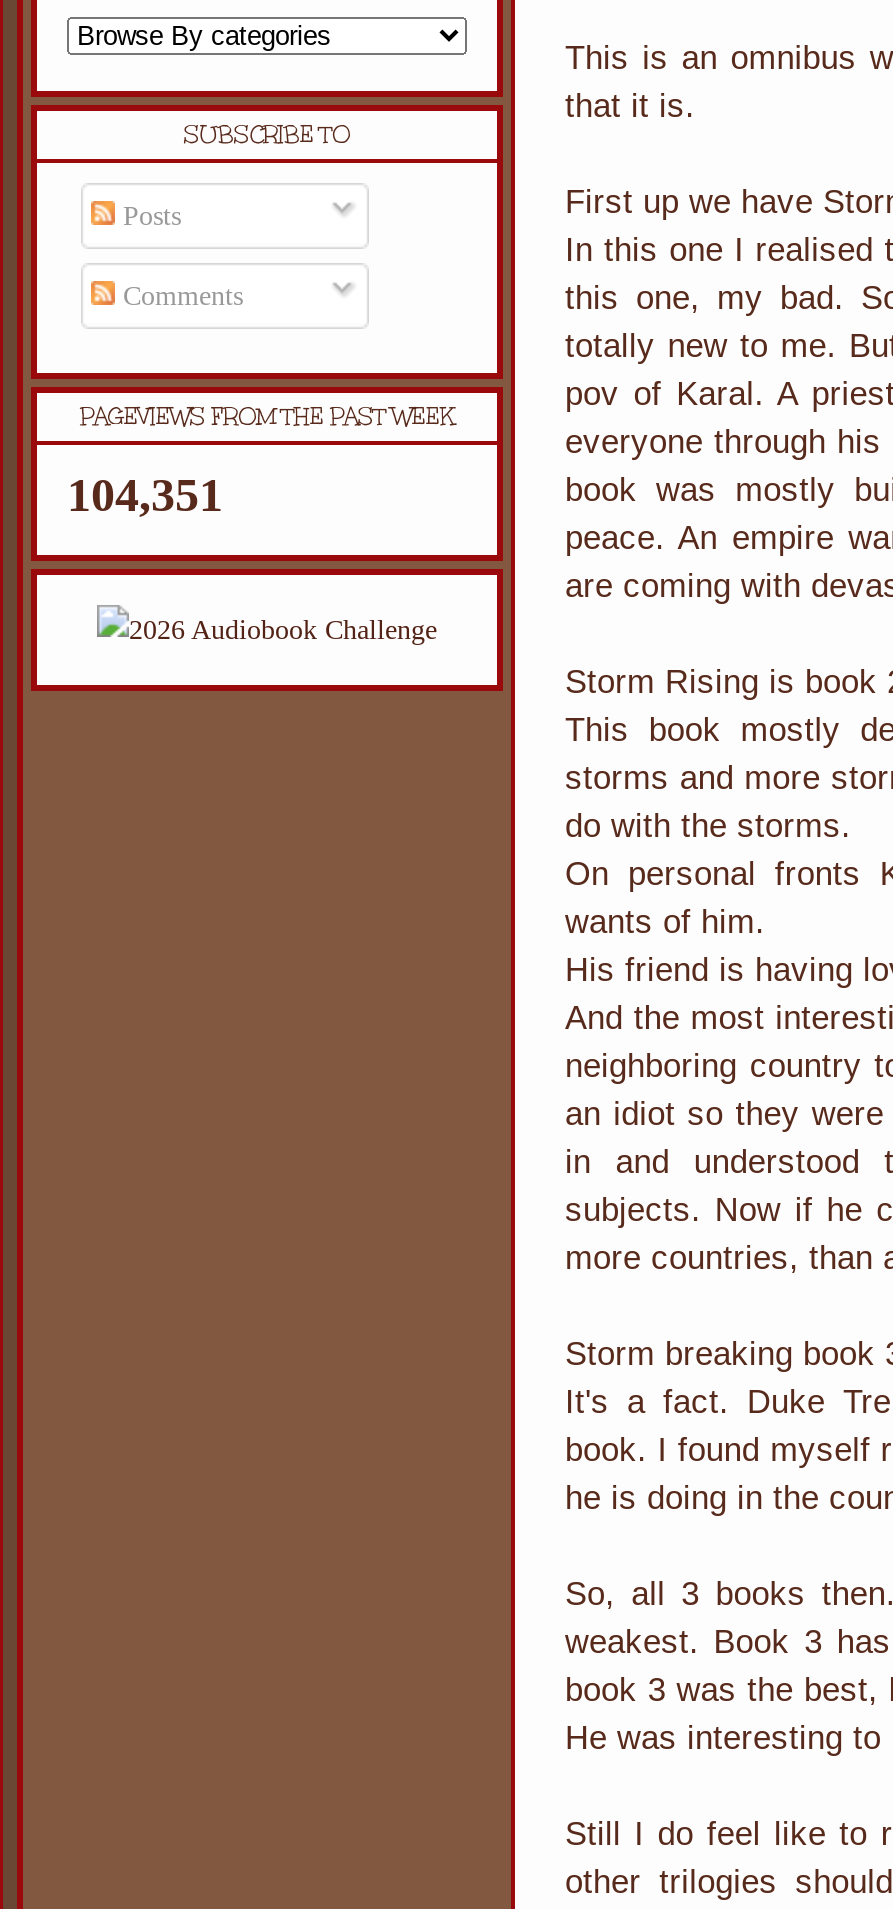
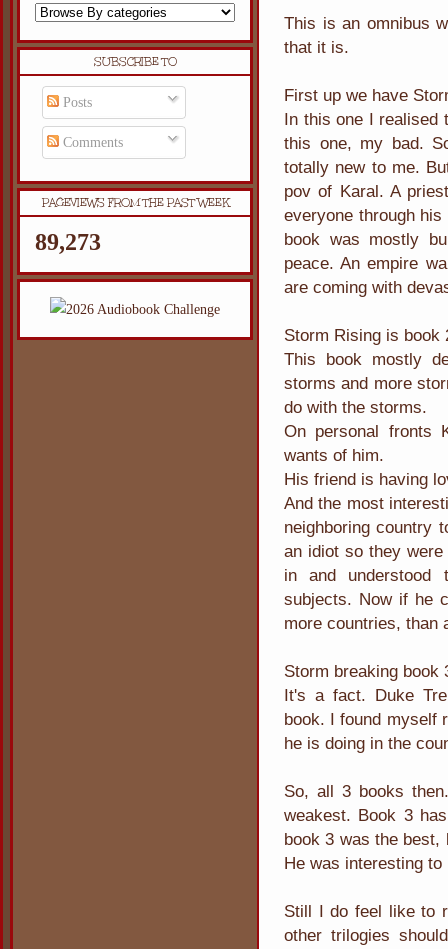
- 104,351
+ 89,273
